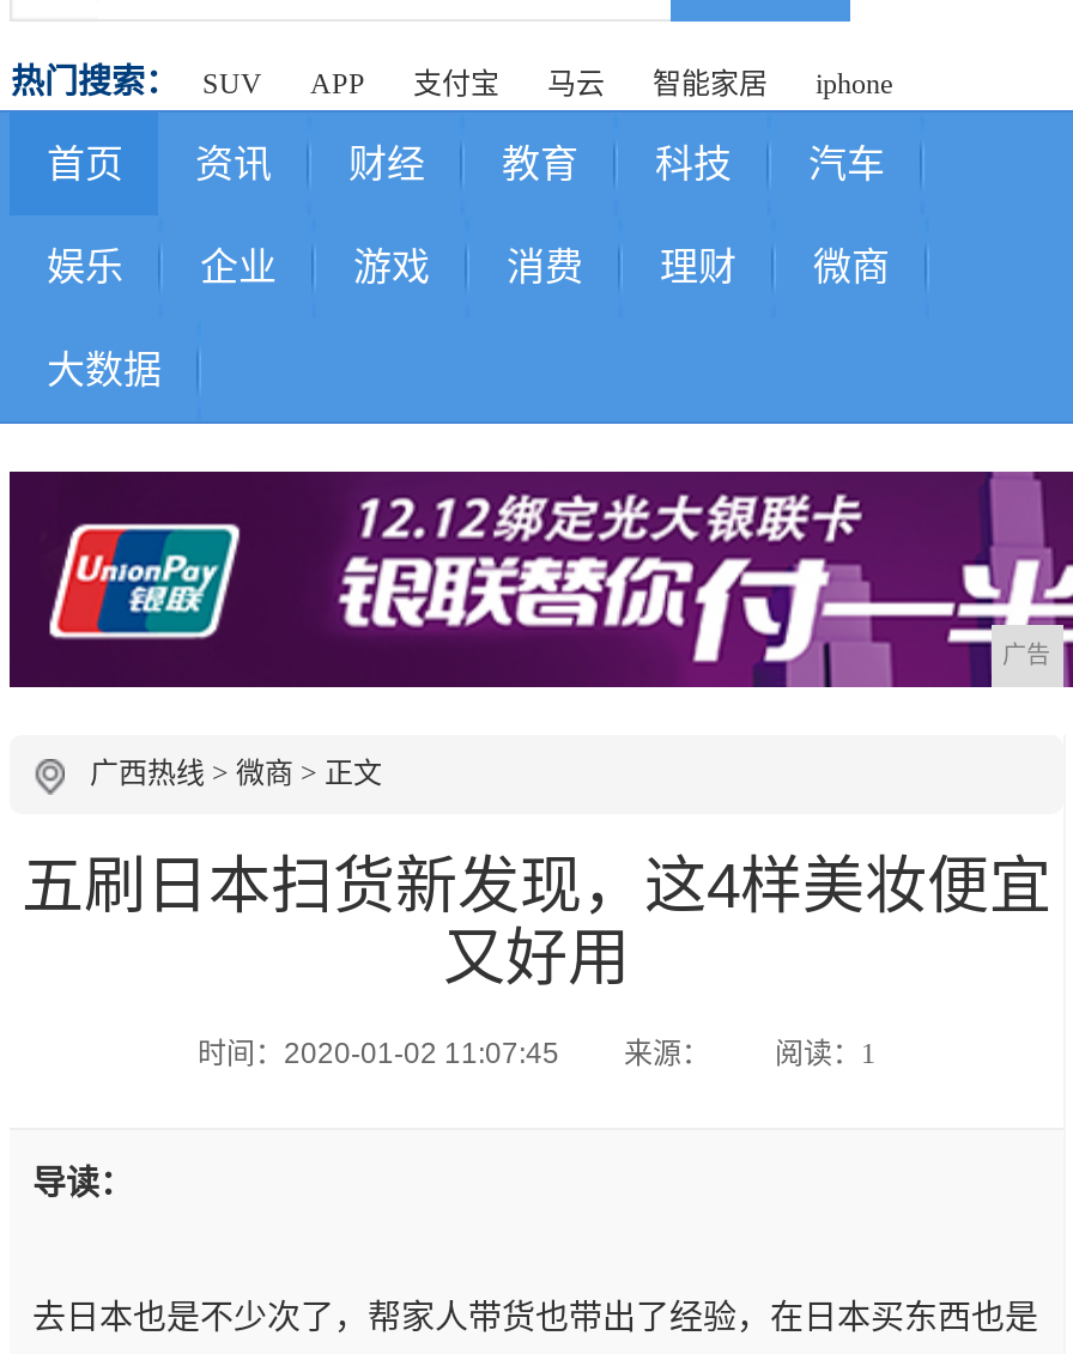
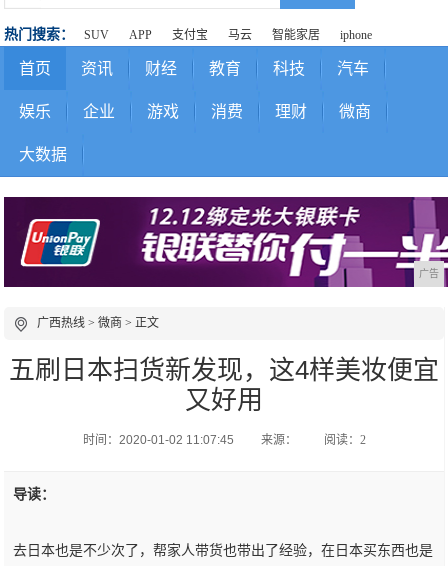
- 时间：2020-01-02 11:07:45 来源： 阅读：1
+ 时间：2020-01-02 11:07:45 来源： 阅读：2
